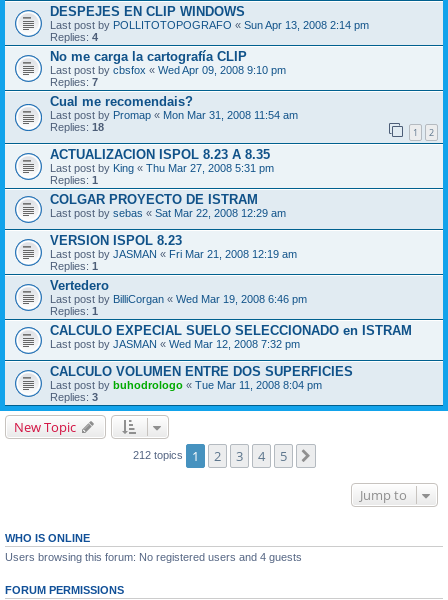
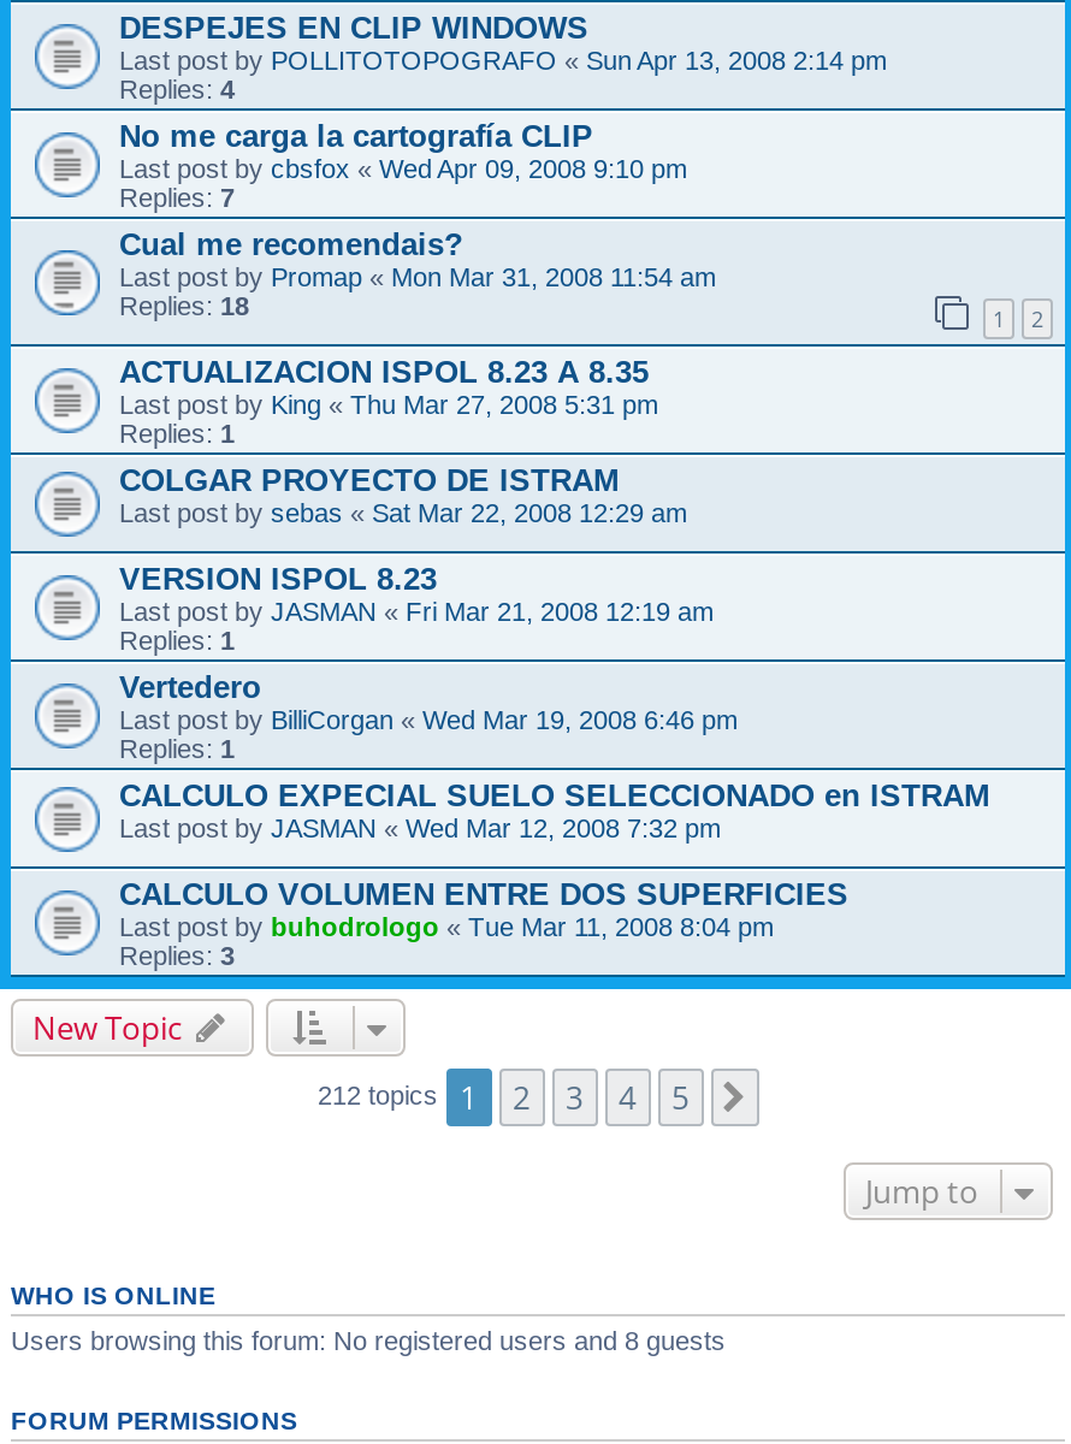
- Users browsing this forum: No registered users and 4 guests
+ Users browsing this forum: No registered users and 8 guests
